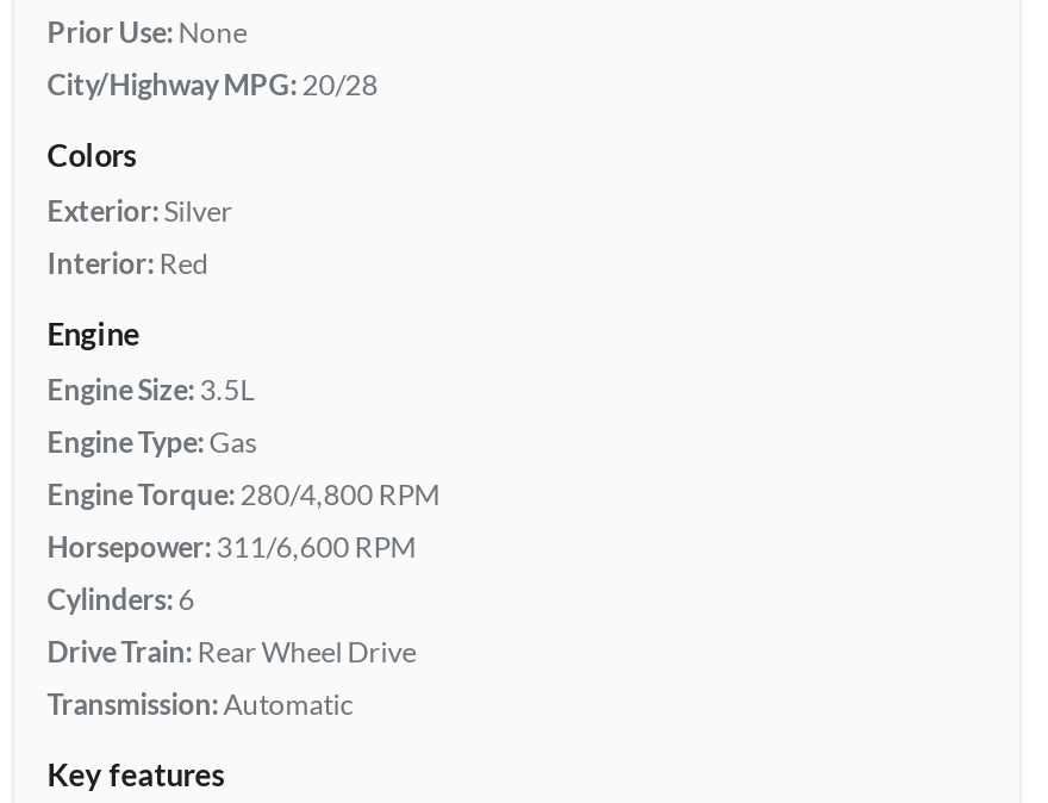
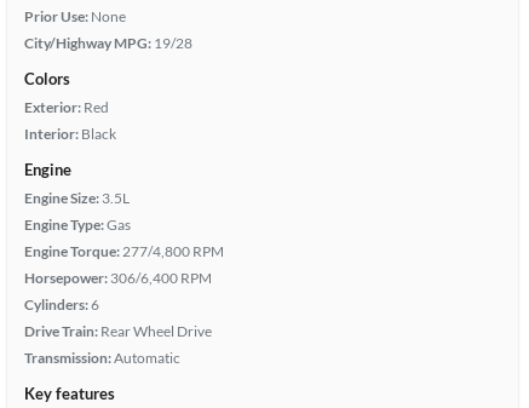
- City/Highway MPG: 20/28
+ City/Highway MPG: 19/28

- Exterior: Silver
+ Exterior: Red

- Interior: Red
+ Interior: Black

- Engine Torque: 280/4,800 RPM
+ Engine Torque: 277/4,800 RPM

- Horsepower: 311/6,600 RPM
+ Horsepower: 306/6,400 RPM
